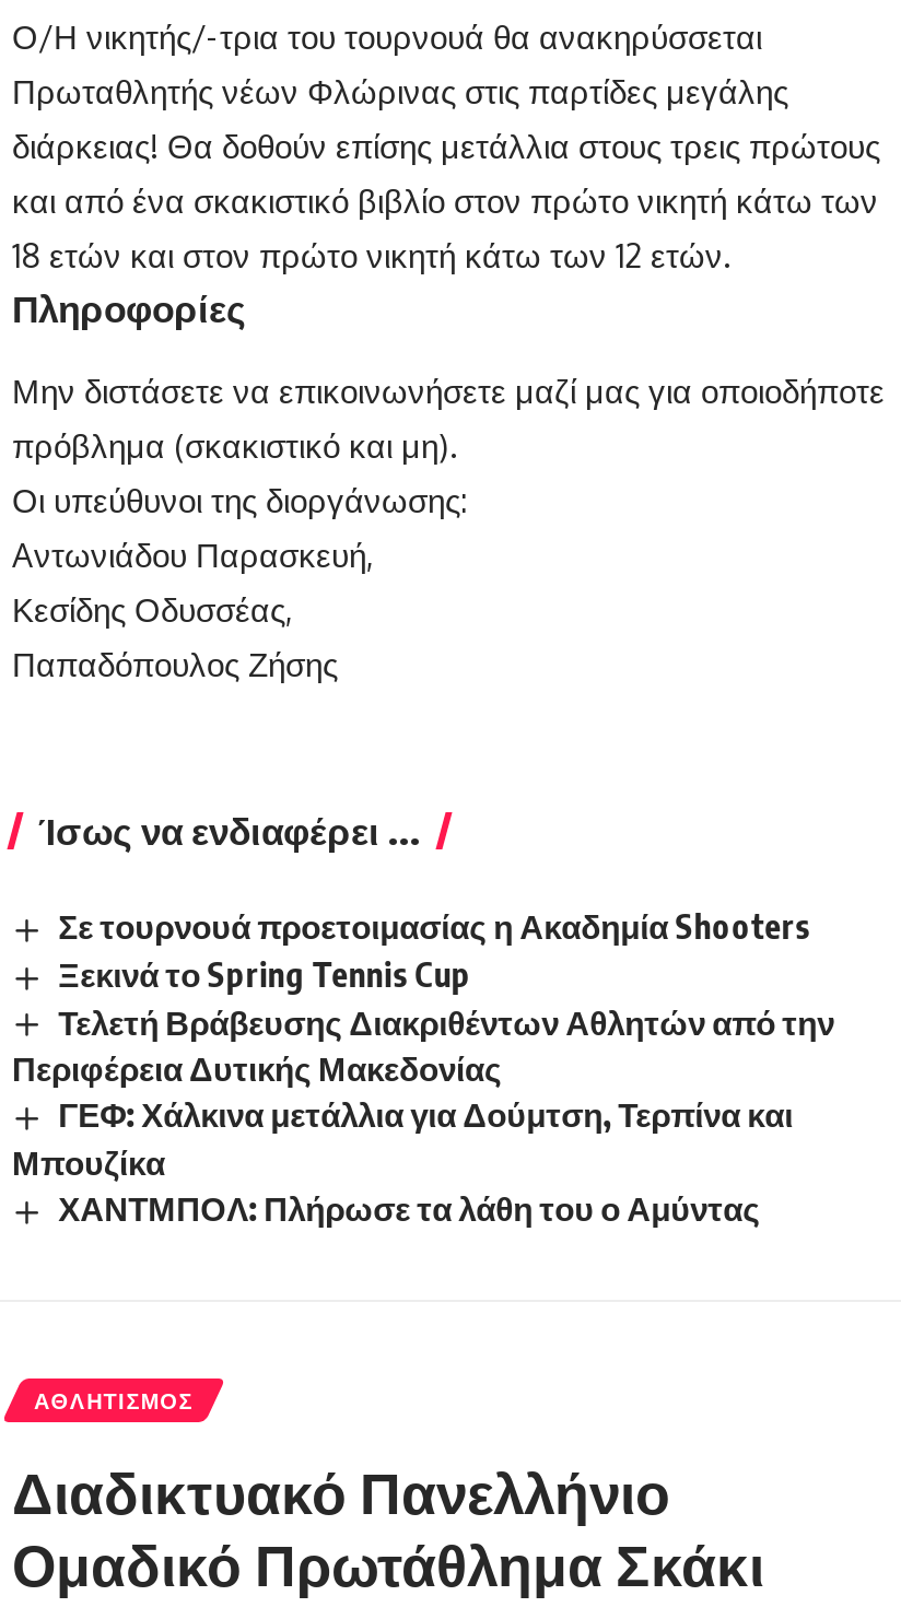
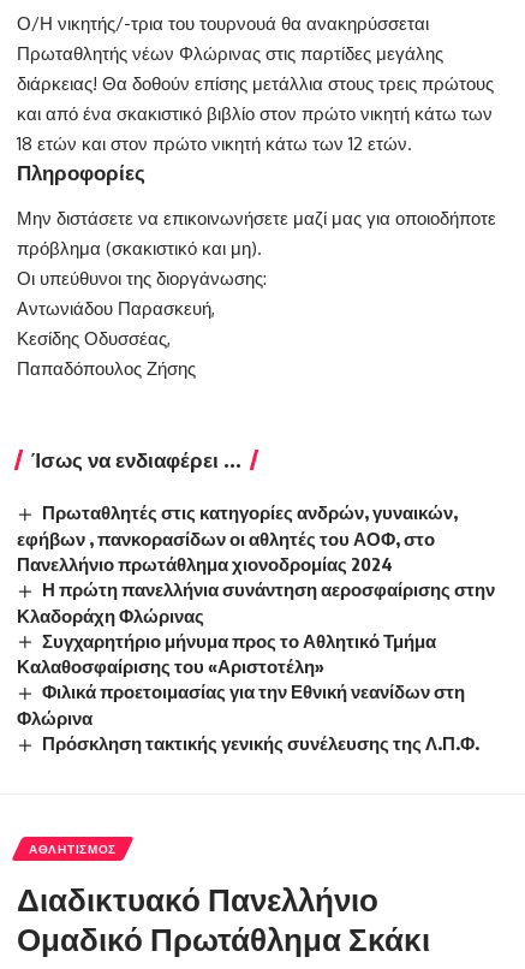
- Σε τουρνουά προετοιμασίας η Ακαδημία Shooters
- Ξεκινά το Spring Tennis Cup
- Τελετή Βράβευσης Διακριθέντων Αθλητών από την
- Περιφέρεια Δυτικής Μακεδονίας
- ΓΕΦ: Χάλκινα μετάλλια για Δούμτση, Τερπίνα και
- Μπουζίκα
- ΧΑΝΤΜΠΟΛ: Πλήρωσε τα λάθη του ο Αμύντας
+ Πρωταθλητές στις κατηγορίες ανδρών, γυναικών,
+ εφήβων , πανκορασίδων οι αθλητές του ΑΟΦ, στο
+ Πανελλήνιο πρωτάθλημα χιονοδρομίας 2024
+ Η πρώτη πανελλήνια συνάντηση αεροσφαίρισης στην
+ Κλαδοράχη Φλώρινας
+ Συγχαρητήριο μήνυμα προς το Αθλητικό Τμήμα
+ Καλαθοσφαίρισης του «Αριστοτέλη»
+ Φιλικά προετοιμασίας για την Εθνική νεανίδων στη
+ Φλώρινα
+ Πρόσκληση τακτικής γενικής συνέλευσης της Λ.Π.Φ.
